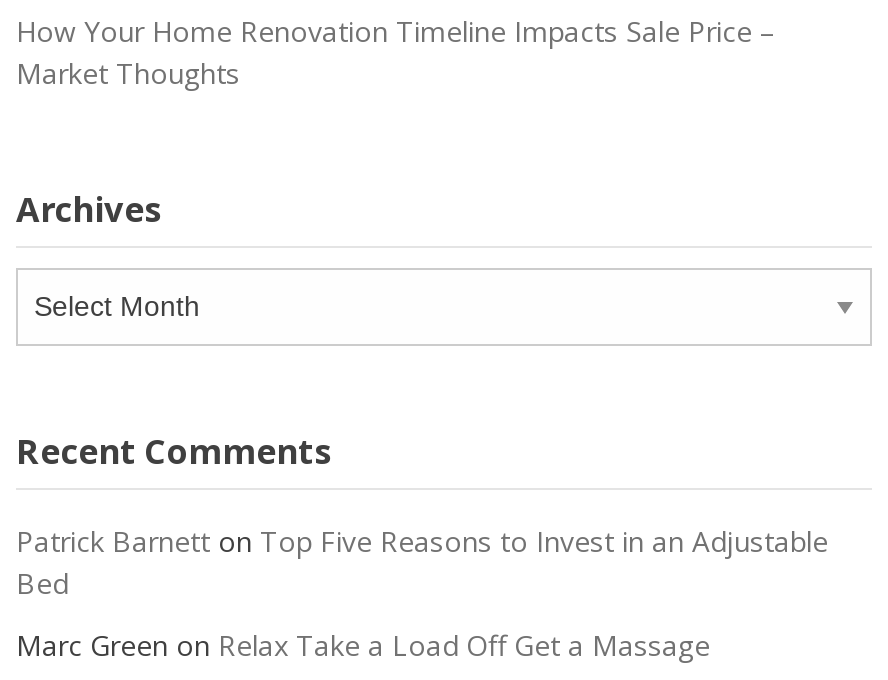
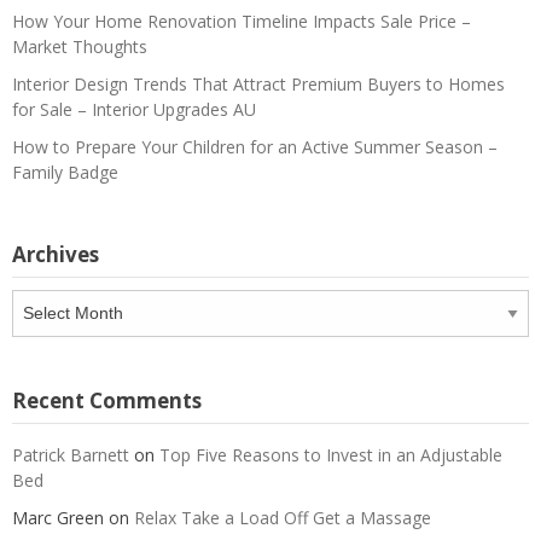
+ Interior Design Trends That Attract Premium Buyers to Homes
+ for Sale – Interior Upgrades AU
+ How to Prepare Your Children for an Active Summer Season –
+ Family Badge
